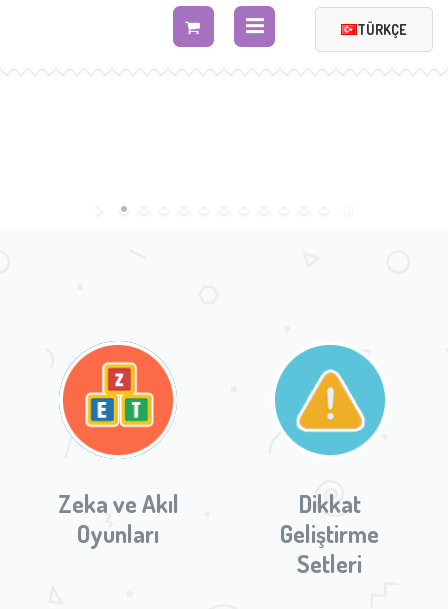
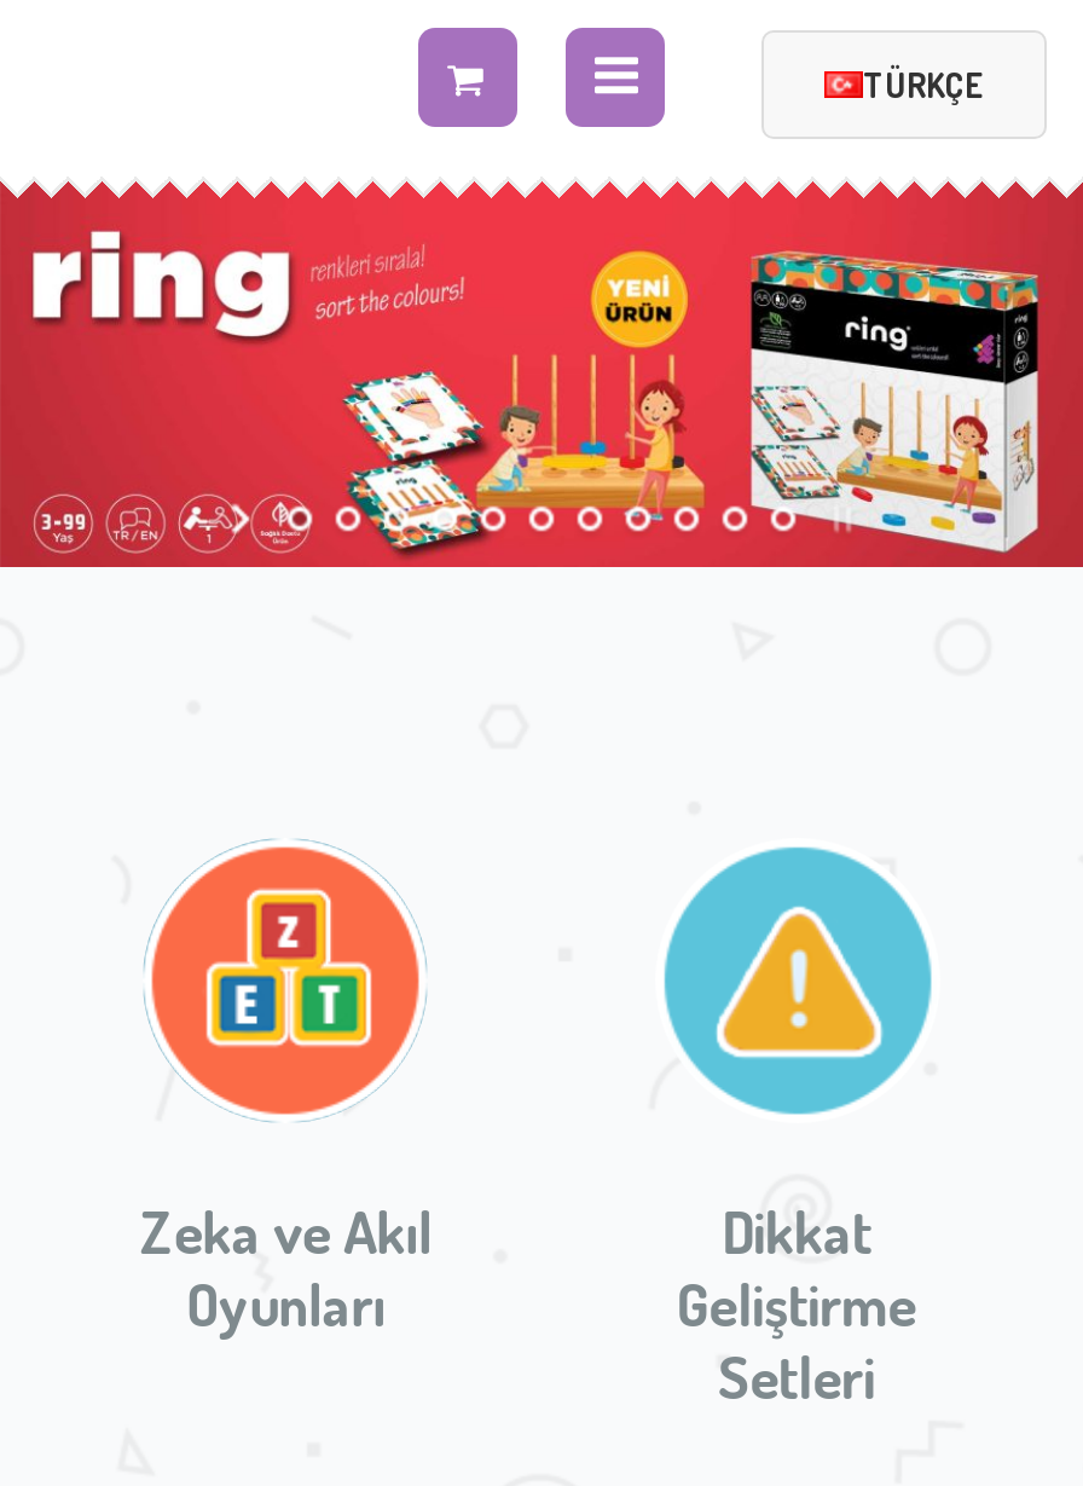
+ [image]
